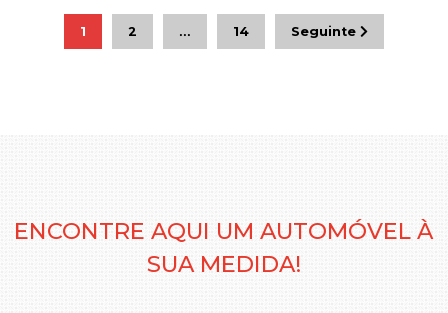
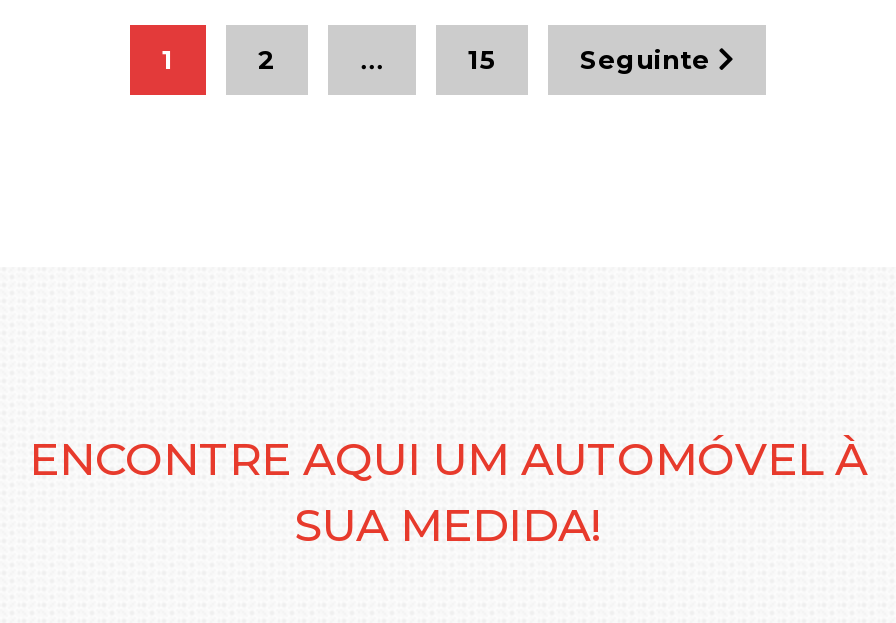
- 14
+ 15
